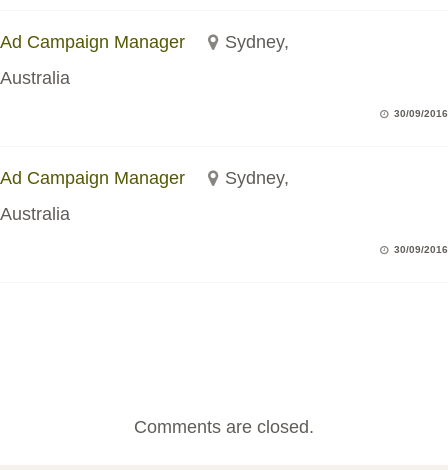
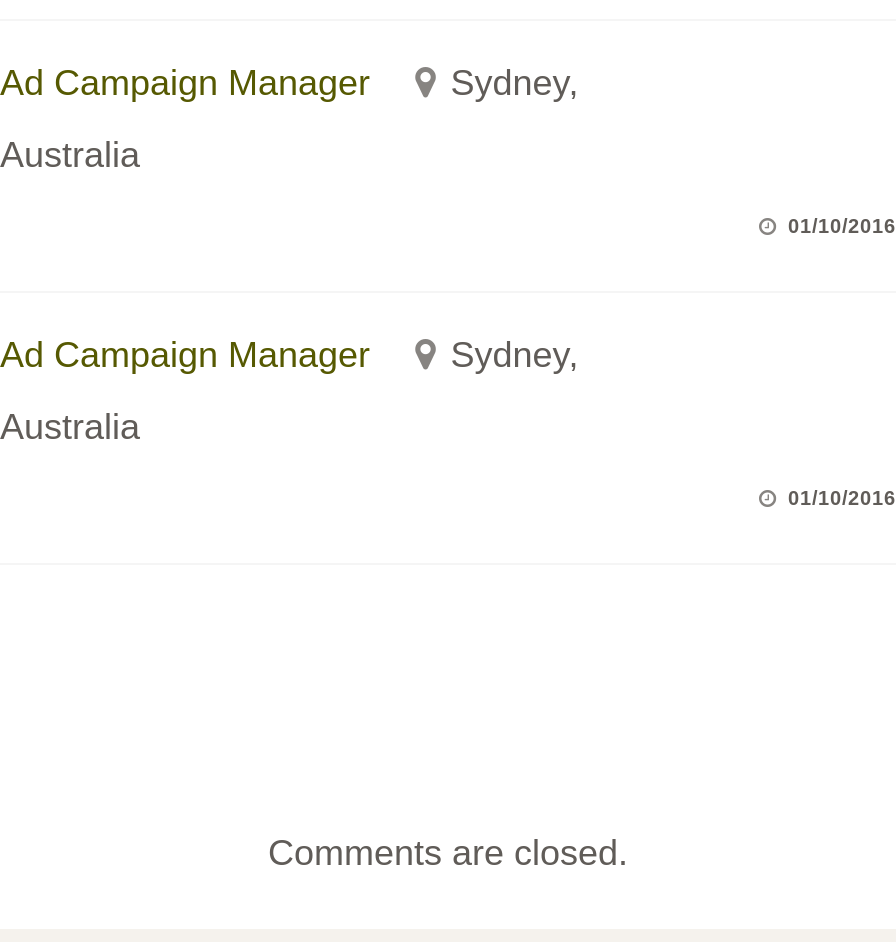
- 30/09/2016
+ 01/10/2016

- 30/09/2016
+ 01/10/2016
